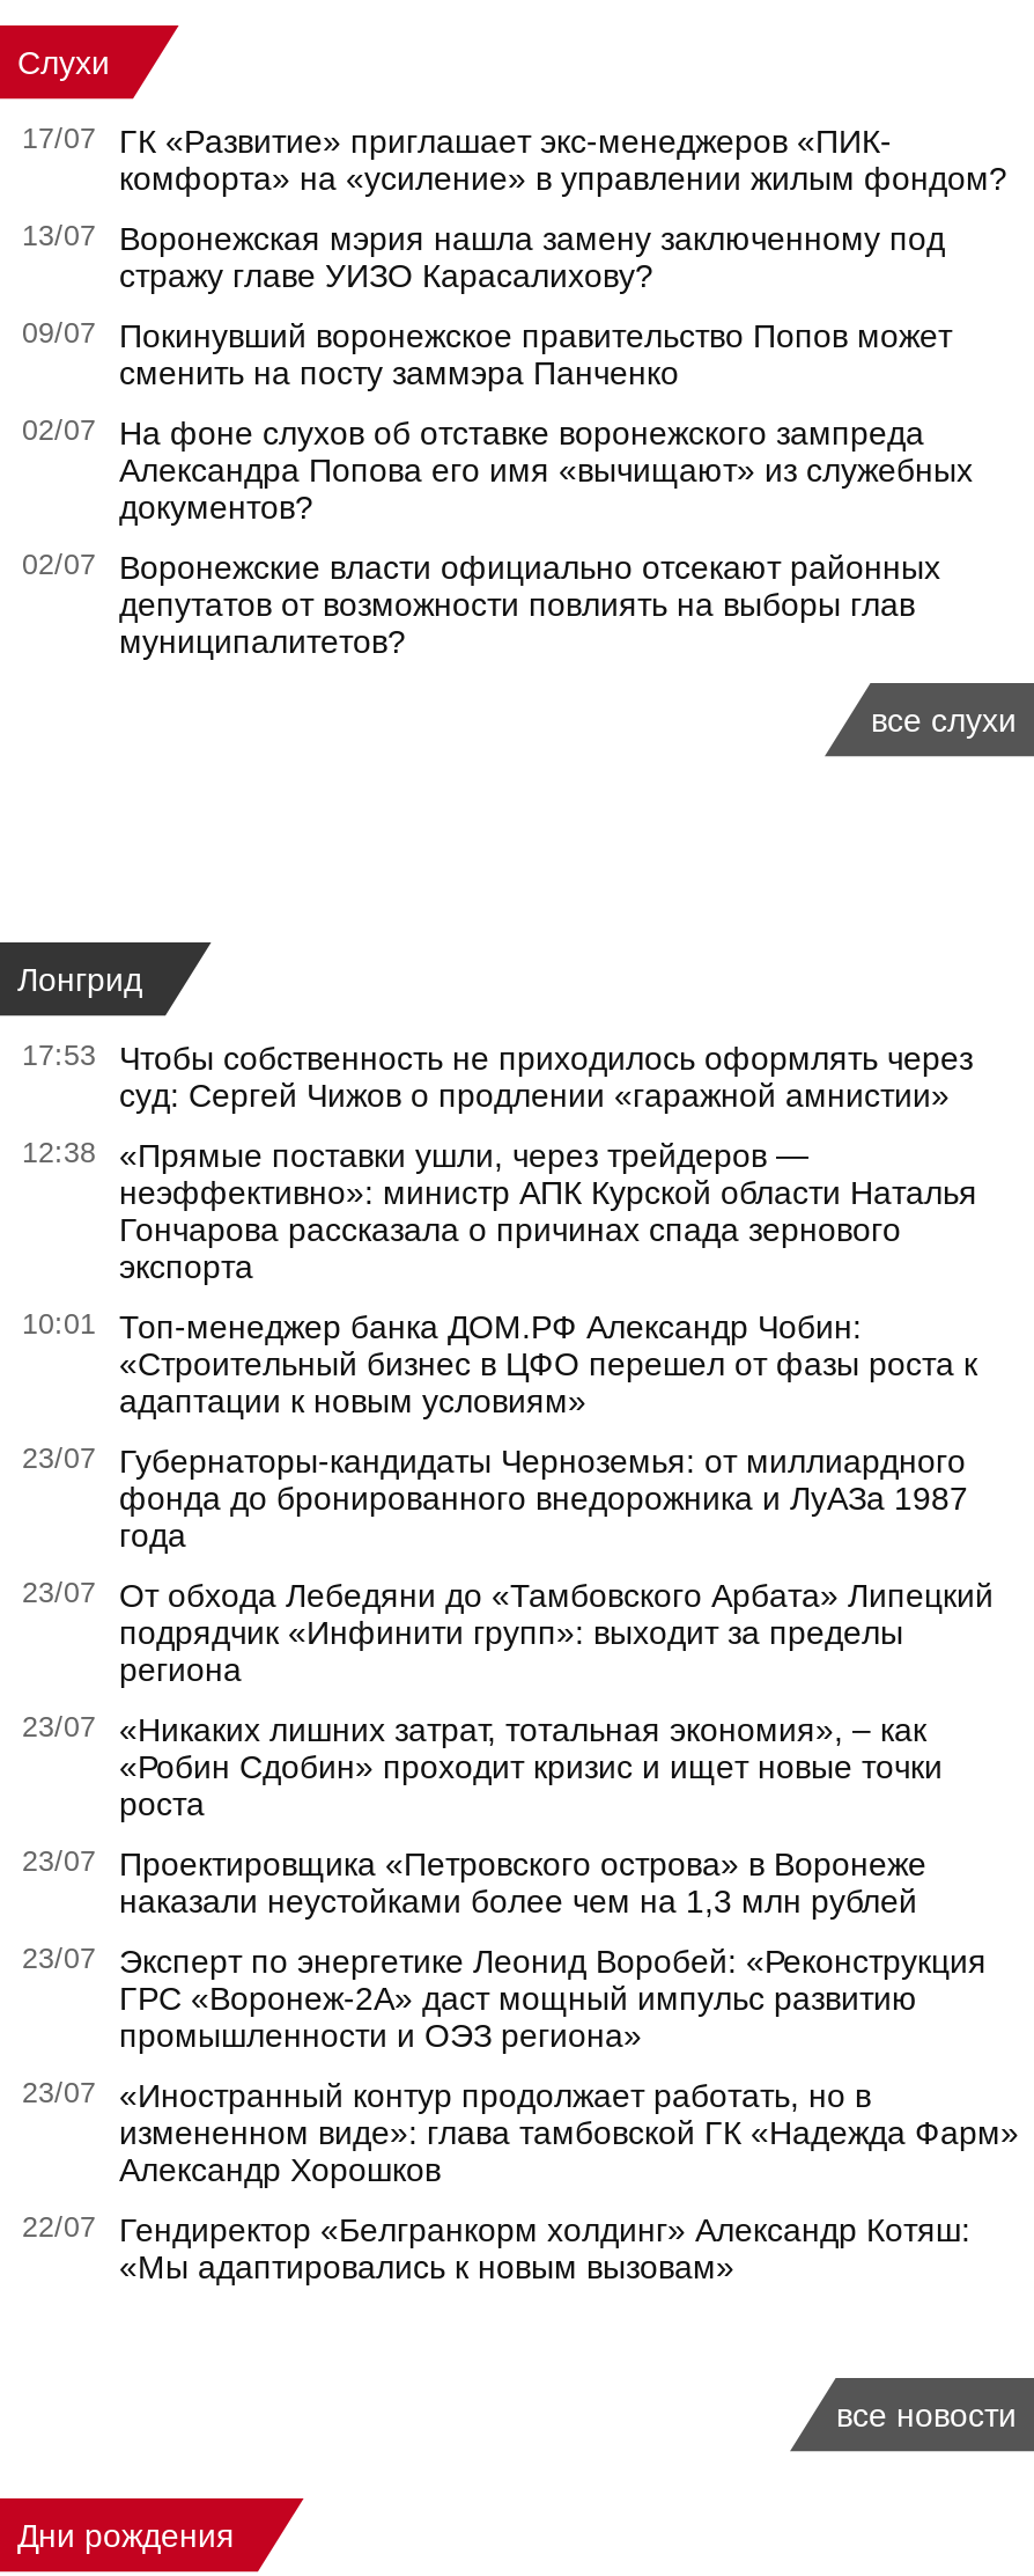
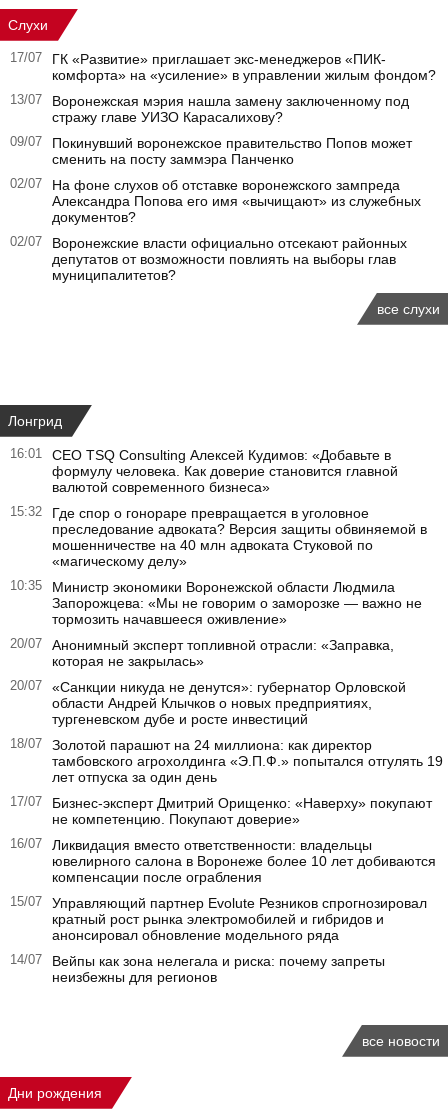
- 17:53
- Чтобы собственность не приходилось оформлять через
- суд: Сергей Чижов о продлении «гаражной амнистии»
+ 16:01
+ СЕО TSQ Consulting Алексей Кудимов: «Добавьте в
+ формулу человека. Как доверие становится главной
+ валютой современного бизнеса»

- 12:38
- «Прямые поставки ушли, через трейдеров —
- неэффективно»: министр АПК Курской области Наталья
- Гончарова рассказала о причинах спада зернового
- экспорта
+ 15:32
+ Где спор о гонораре превращается в уголовное
+ преследование адвоката? Версия защиты обвиняемой в
+ мошенничестве на 40 млн адвоката Стуковой по
+ «магическому делу»

- 10:01
- Топ-менеджер банка ДОМ.РФ Александр Чобин:
- «Строительный бизнес в ЦФО перешел от фазы роста к
- адаптации к новым условиям»
+ 10:35
+ Министр экономики Воронежской области Людмила
+ Запорожцева: «Мы не говорим о заморозке — важно не
+ тормозить начавшееся оживление»

- 23/07
- Губернаторы‑кандидаты Черноземья: от миллиардного
- фонда до бронированного внедорожника и ЛуАЗа 1987
- года
+ 20/07
+ Анонимный эксперт топливной отрасли: «Заправка,
+ которая не закрылась»

- 23/07
- От обхода Лебедяни до «Тамбовского Арбата» Липецкий
- подрядчик «Инфинити групп»: выходит за пределы
- региона
+ 20/07
+ «Санкции никуда не денутся»: губернатор Орловской
+ области Андрей Клычков о новых предприятиях,
+ тургеневском дубе и росте инвестиций

- 23/07
- «Никаких лишних затрат, тотальная экономия», – как
- «Робин Сдобин» проходит кризис и ищет новые точки
- роста
+ 18/07
+ Золотой парашют на 24 миллиона: как директор
+ тамбовского агрохолдинга «Э.П.Ф.» попытался отгулять 19
+ лет отпуска за один день

- 23/07
- Проектировщика «Петровского острова» в Воронеже
- наказали неустойками более чем на 1,3 млн рублей
+ 17/07
+ Бизнес-эксперт Дмитрий Орищенко: «Наверху» покупают
+ не компетенцию. Покупают доверие»

- 23/07
- Эксперт по энергетике Леонид Воробей: «Реконструкция
- ГРС «Воронеж‑2А» даст мощный импульс развитию
- промышленности и ОЭЗ региона»
+ 16/07
+ Ликвидация вместо ответственности: владельцы
+ ювелирного салона в Воронеже более 10 лет добиваются
+ компенсации после ограбления

- 23/07
- «Иностранный контур продолжает работать, но в
- измененном виде»: глава тамбовской ГК «Надежда Фарм»
- Александр Хорошков
+ 15/07
+ Управляющий партнер Evolute Резников спрогнозировал
+ кратный рост рынка электромобилей и гибридов и
+ анонсировал обновление модельного ряда

- 22/07
- Гендиректор «Белгранкорм холдинг» Александр Котяш:
- «Мы адаптировались к новым вызовам»
+ 14/07
+ Вейпы как зона нелегала и риска: почему запреты
+ неизбежны для регионов
